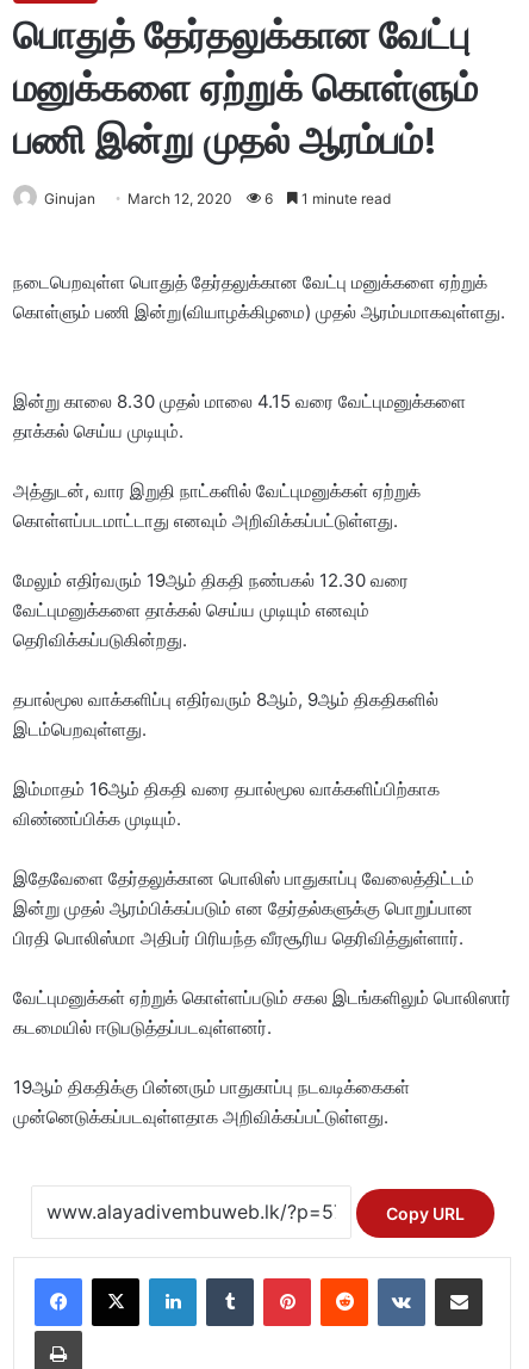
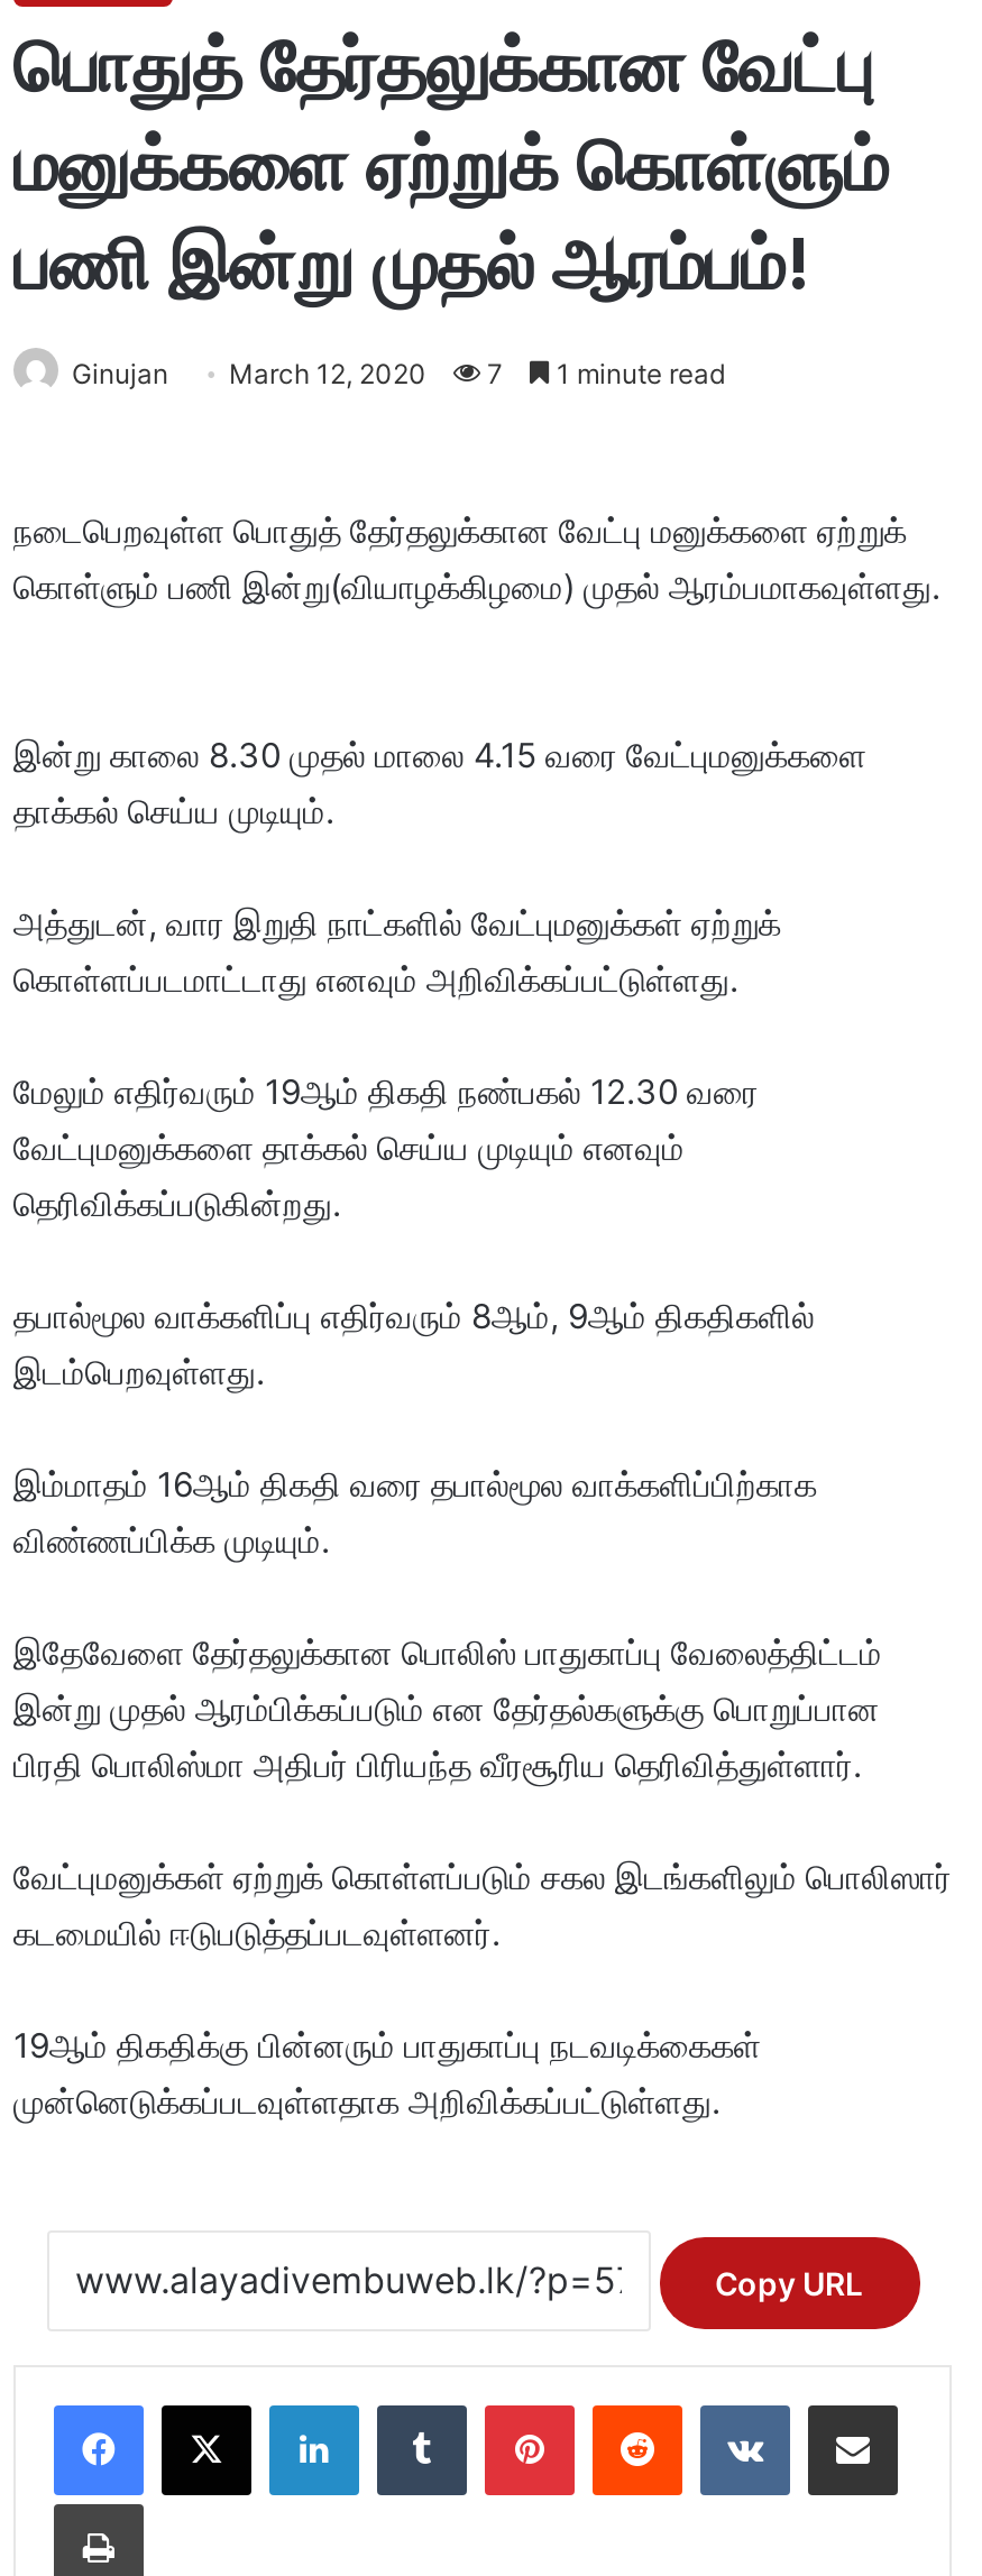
- Ginujan March 12, 2020 6 1 minute read
+ Ginujan March 12, 2020 7 1 minute read
